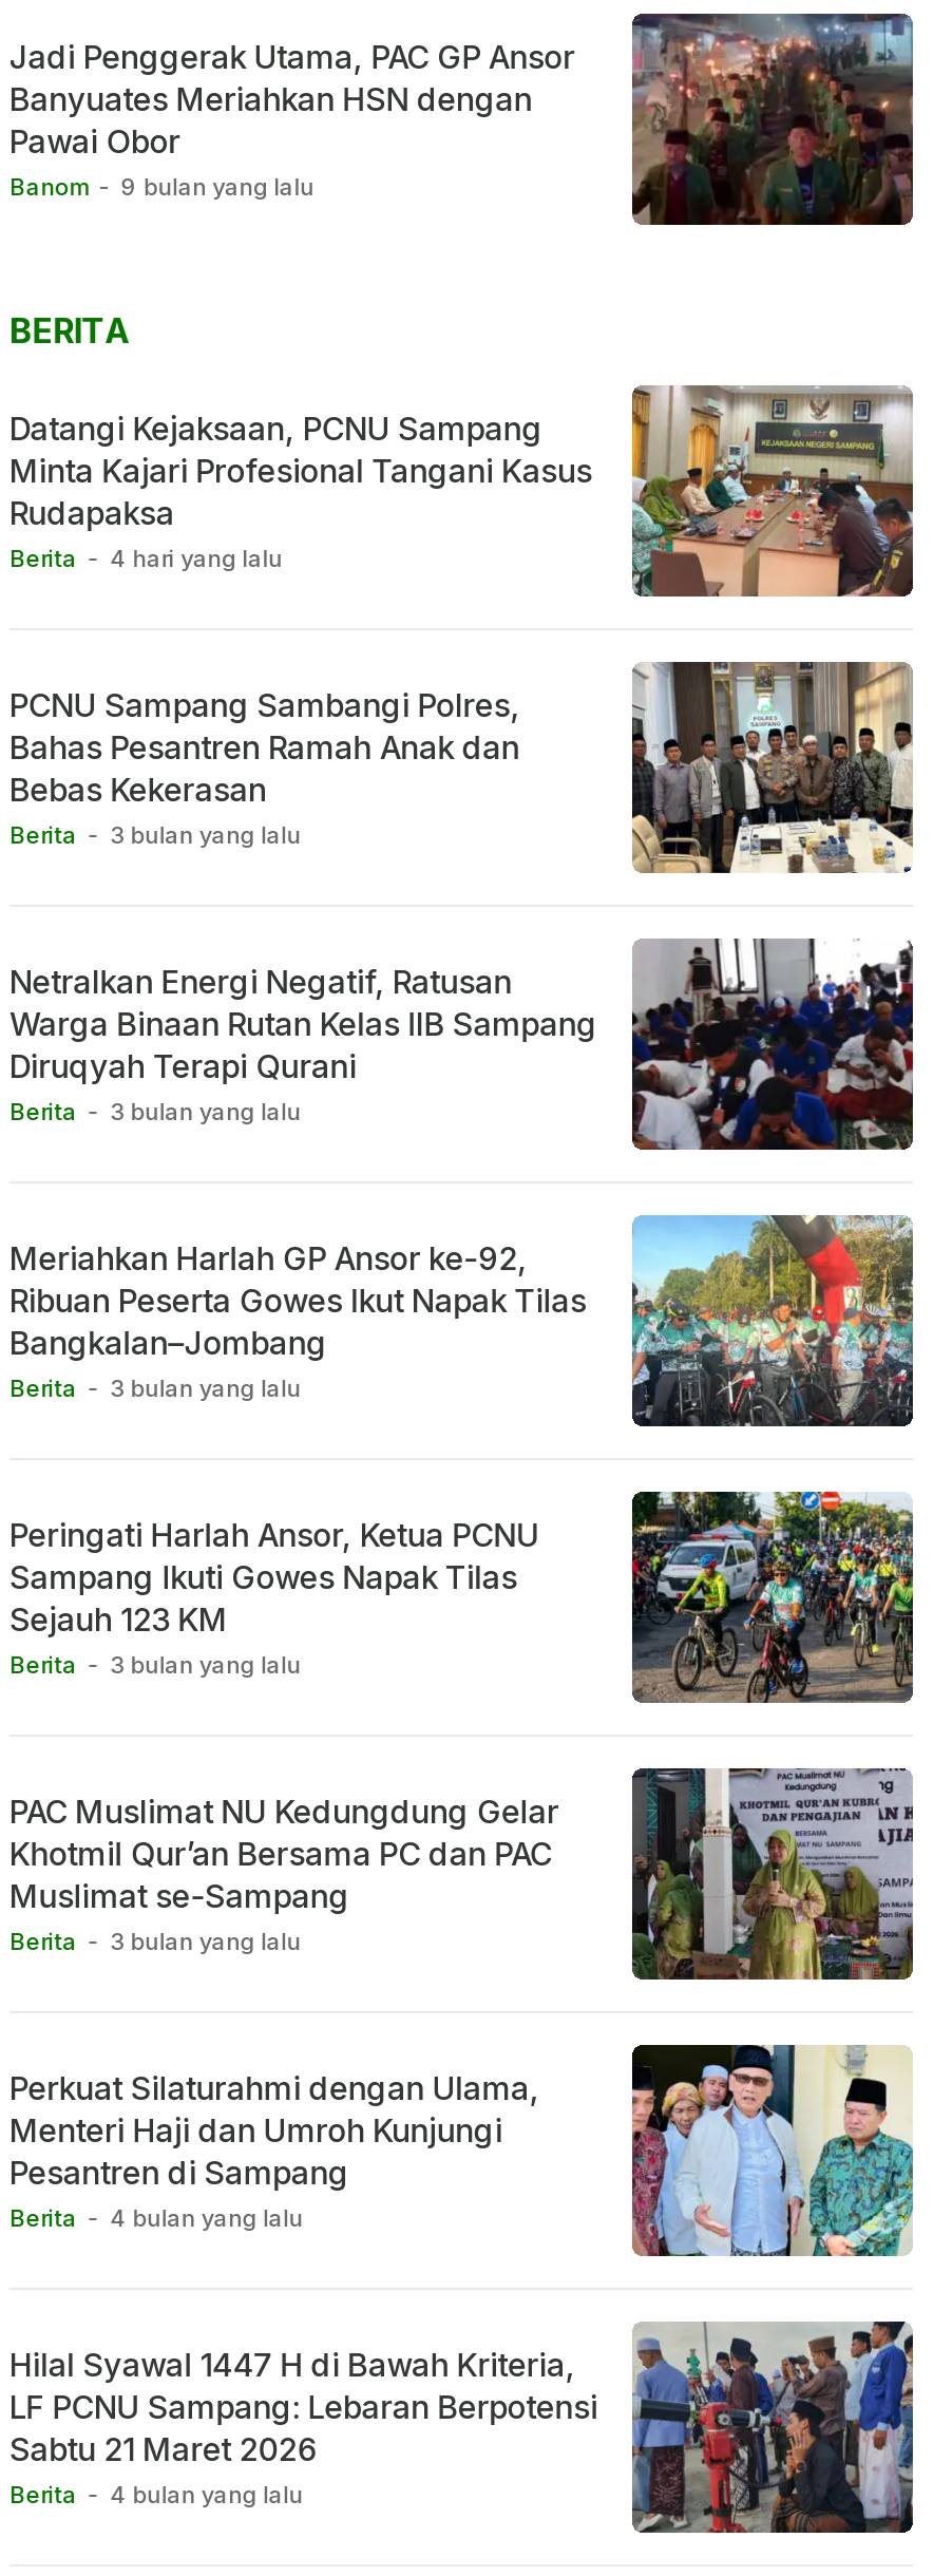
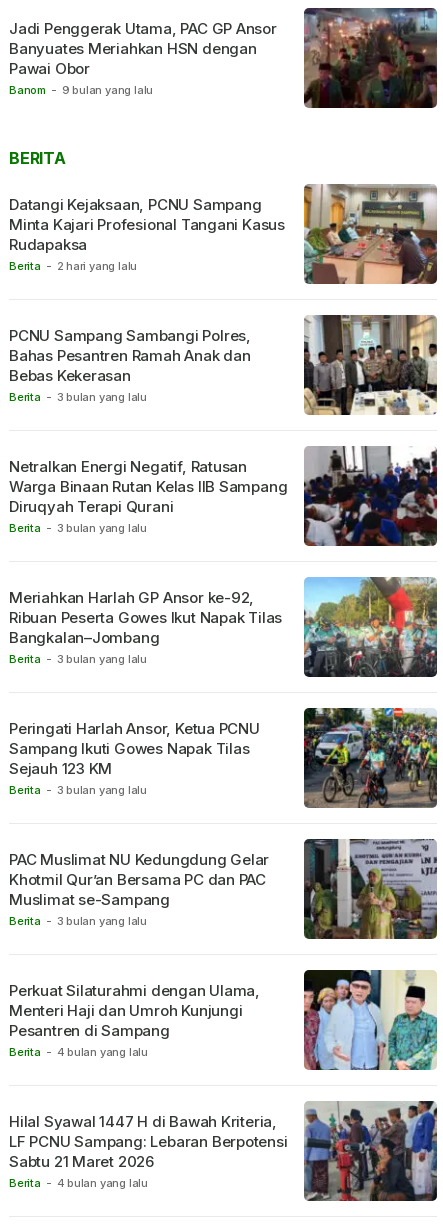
- Berita - 4 hari yang lalu
+ Berita - 2 hari yang lalu
